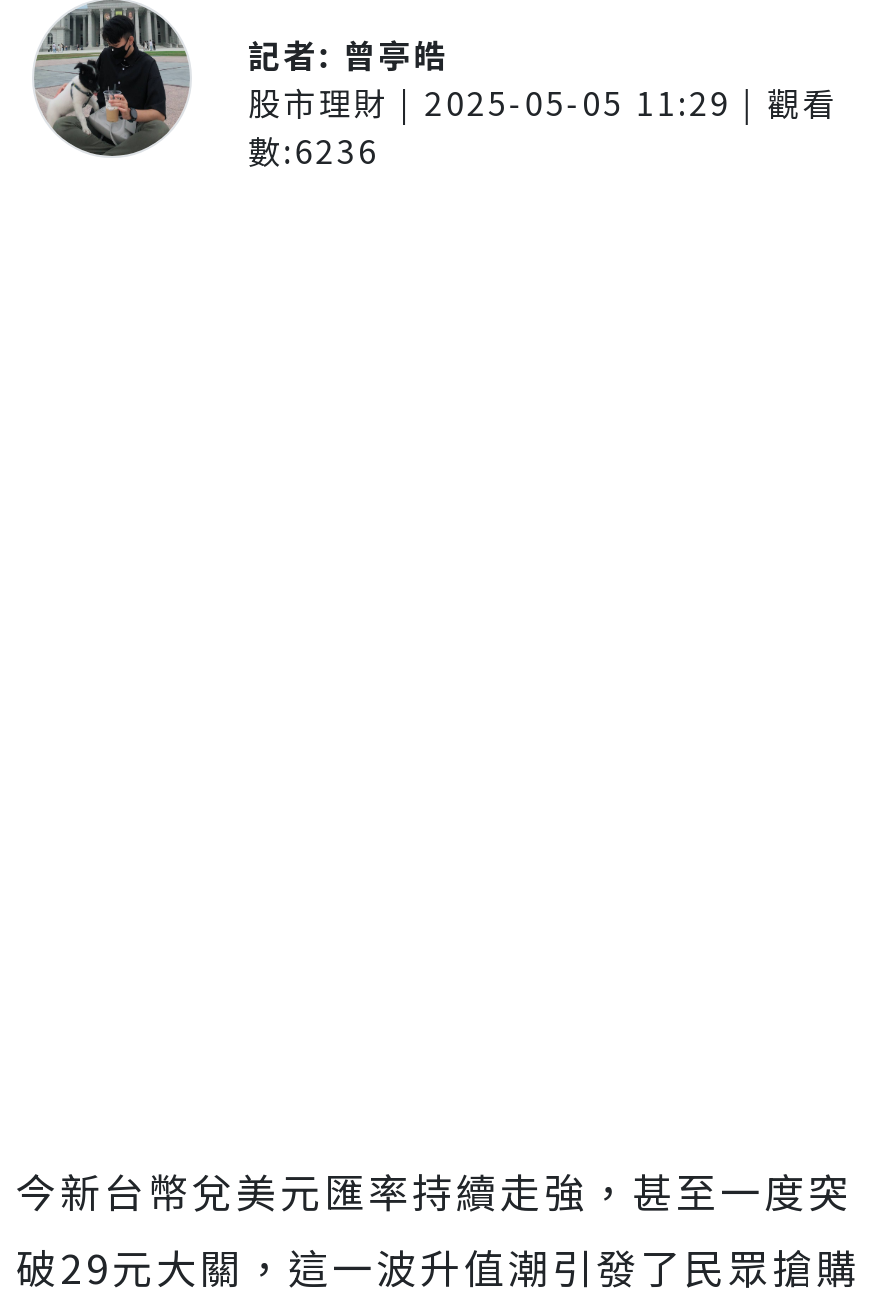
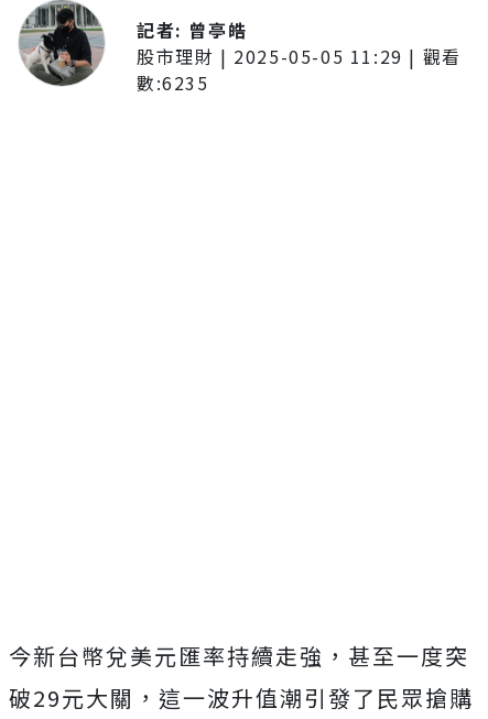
- 數:6236
+ 數:6235
